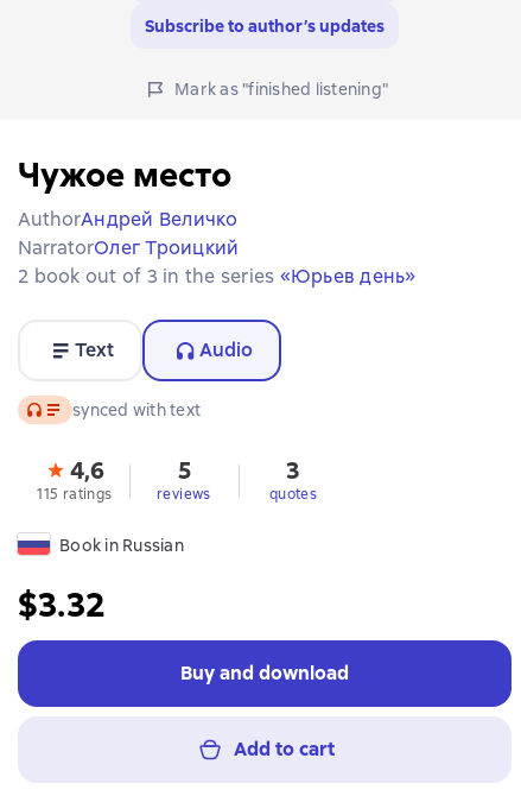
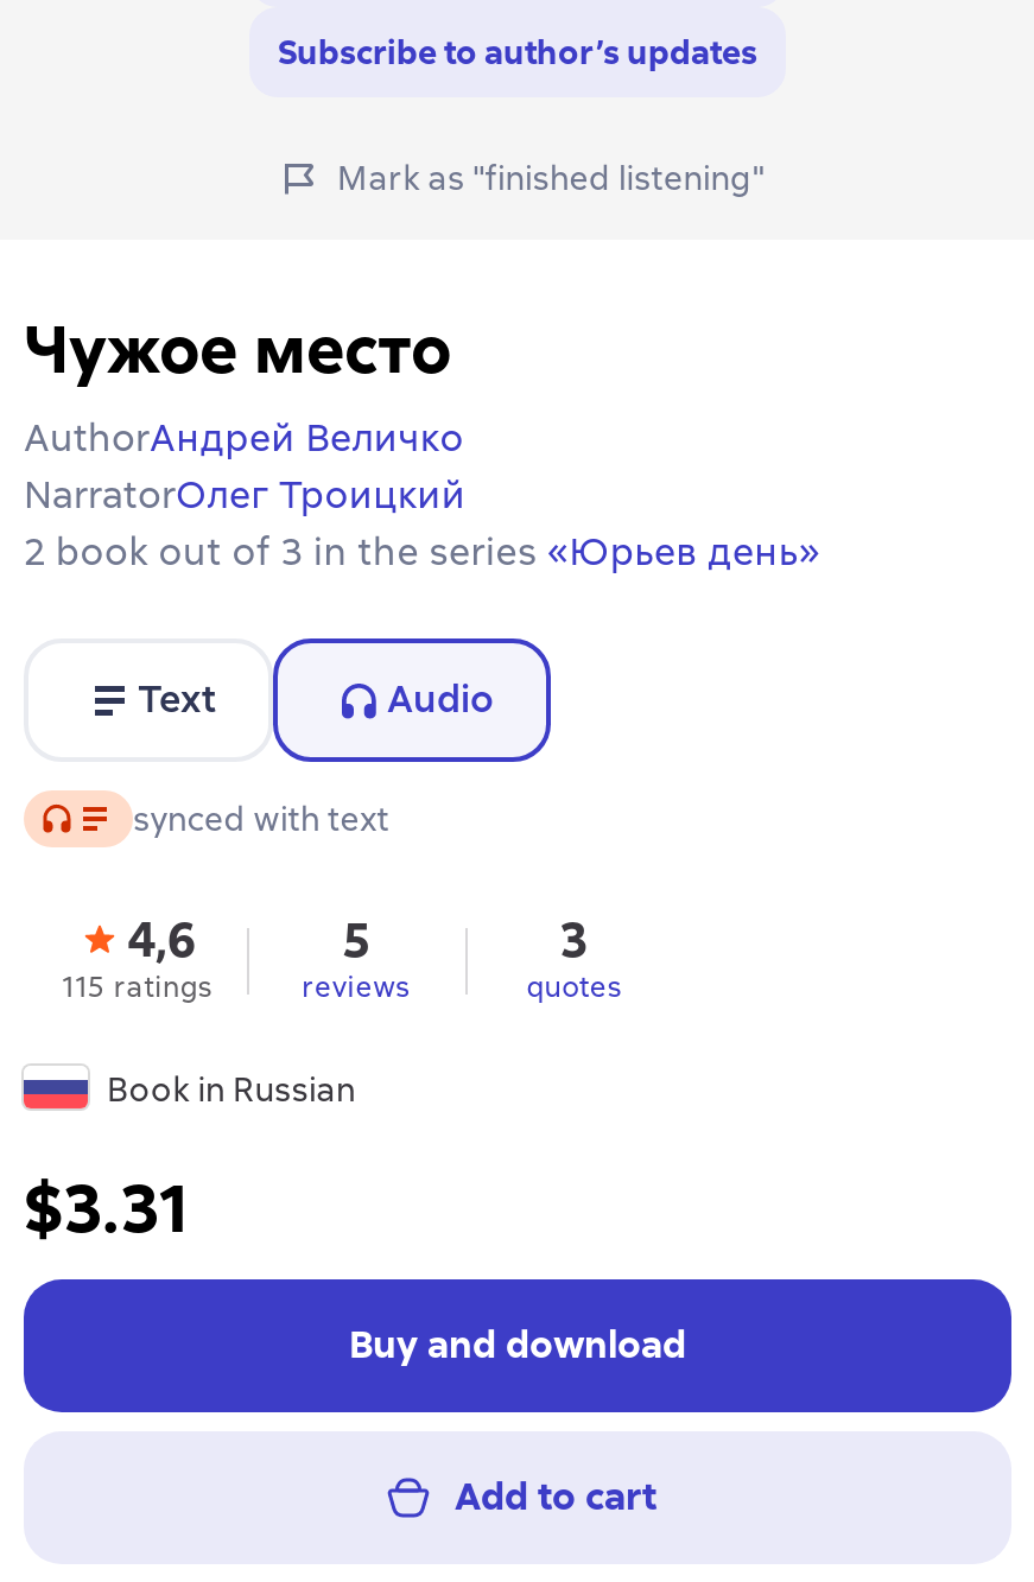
- $3.32
+ $3.31
